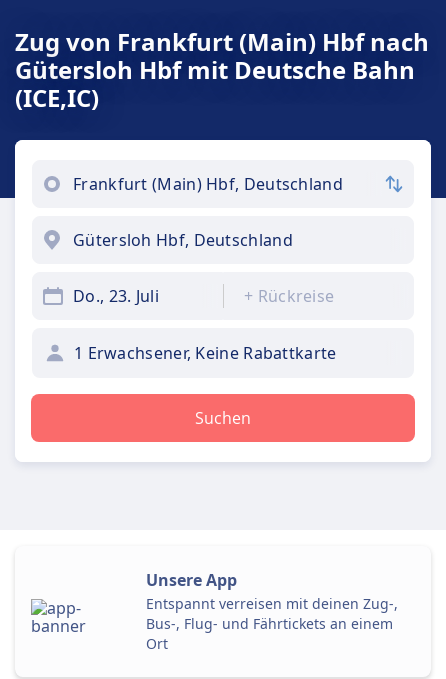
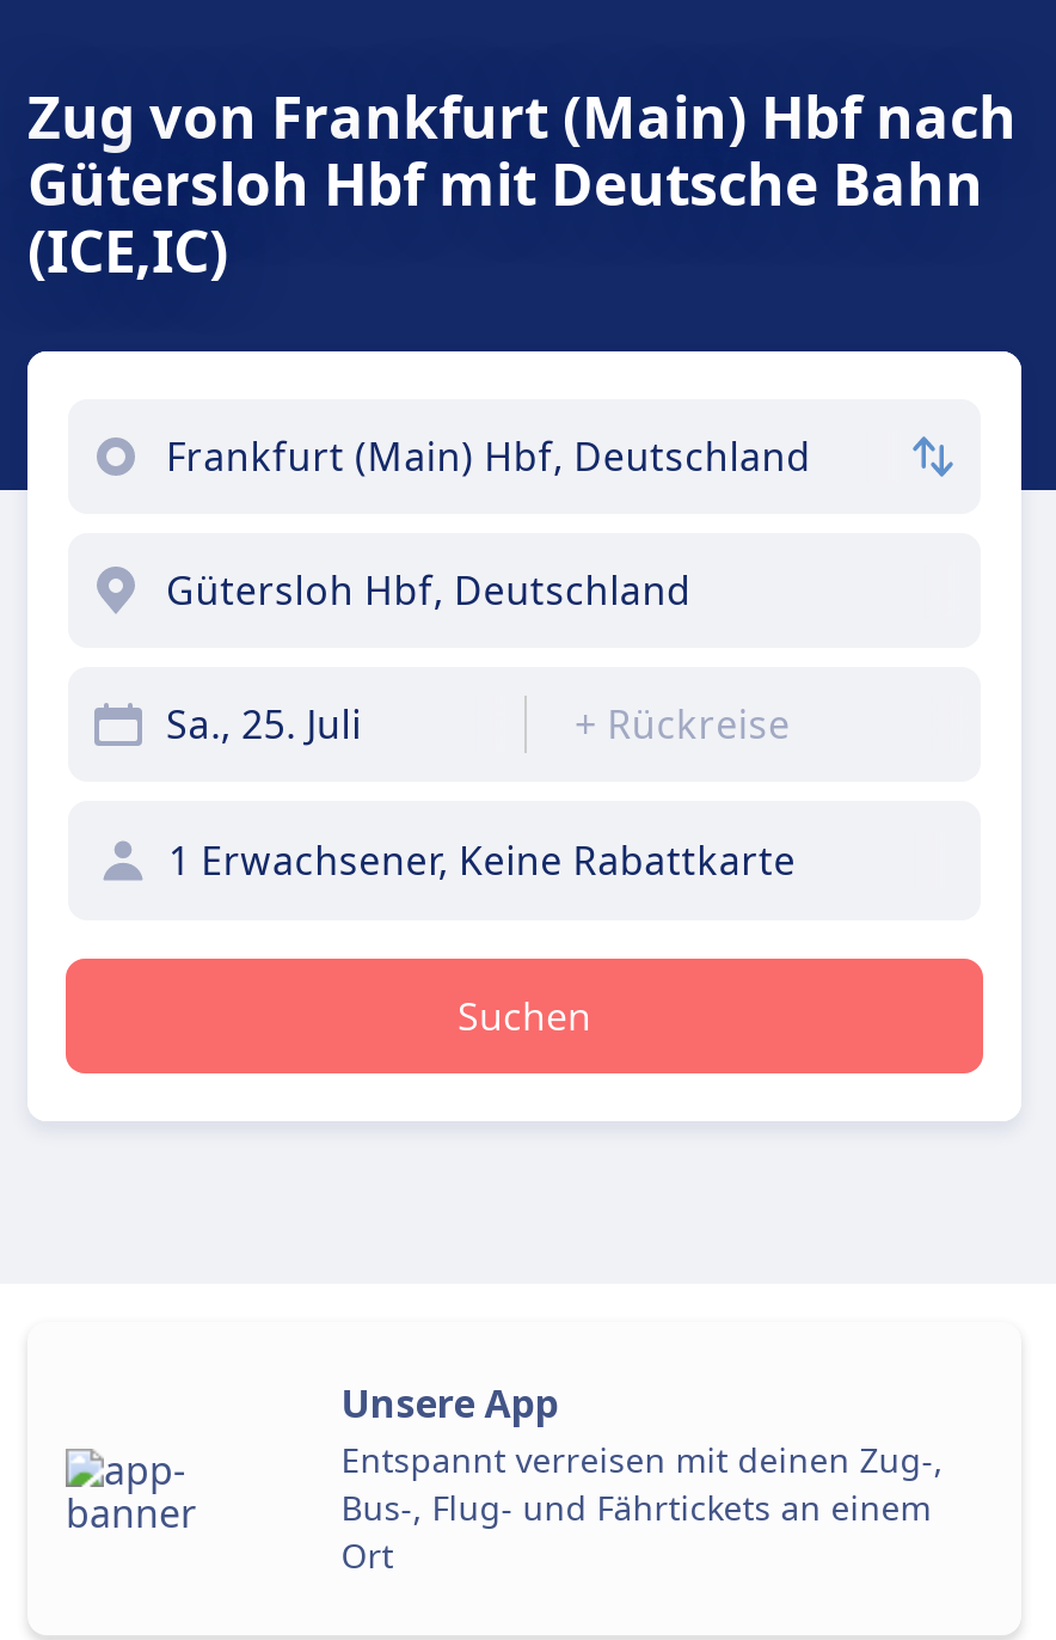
- Do., 23. Juli
+ Sa., 25. Juli
